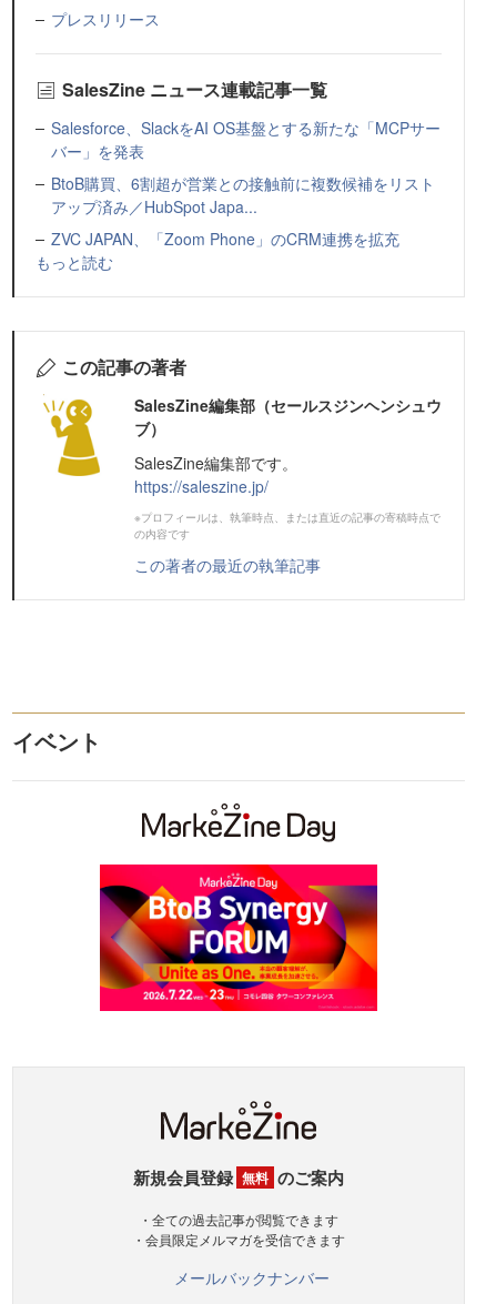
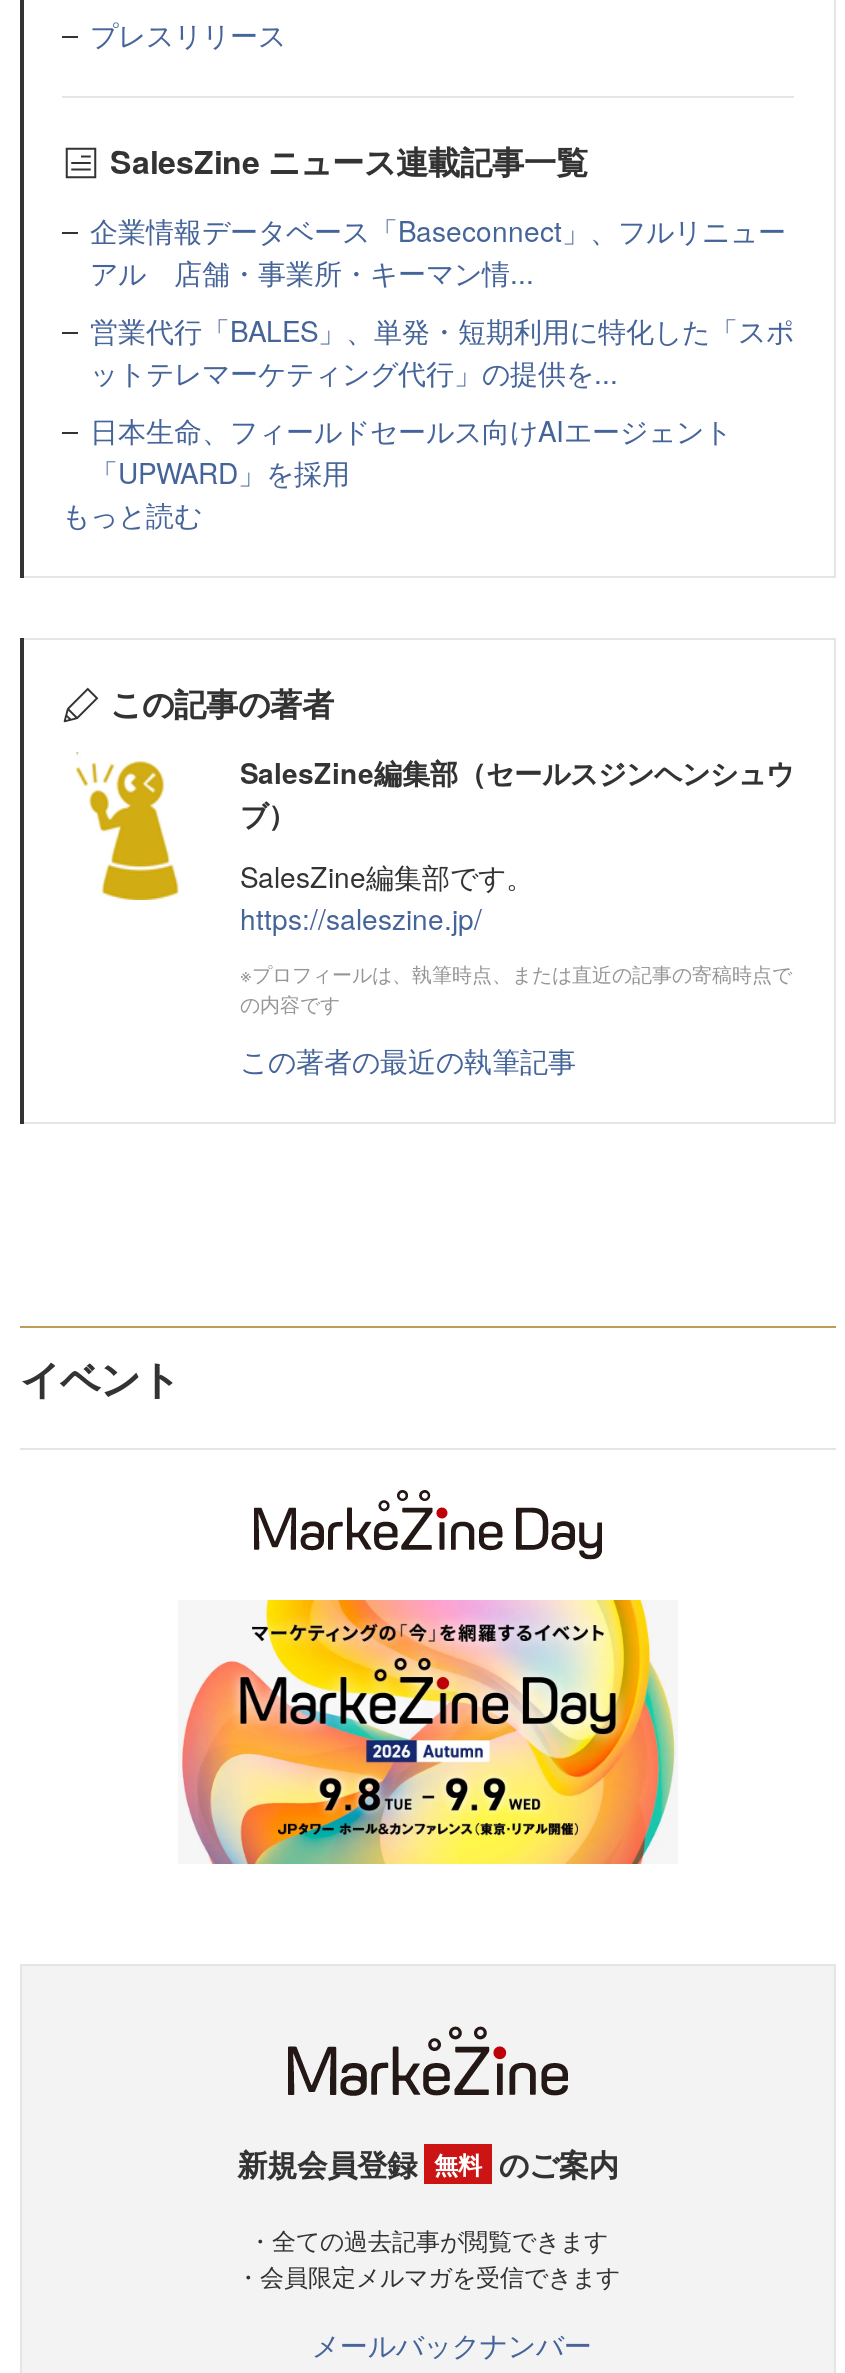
- Salesforce、SlackをAI OS基盤とする新たな「MCPサー
- バー」を発表
- BtoB購買、6割超が営業との接触前に複数候補をリスト
- アップ済み／HubSpot Japa...
- ZVC JAPAN、「Zoom Phone」のCRM連携を拡充
+ 企業情報データベース「Baseconnect」、フルリニュー
+ アル 店舗・事業所・キーマン情...
+ 営業代行「BALES」、単発・短期利用に特化した「スポ
+ ットテレマーケティング代行」の提供を...
+ 日本生命、フィールドセールス向けAIエージェント
+ 「UPWARD」を採用

- [image]
+ [image]
